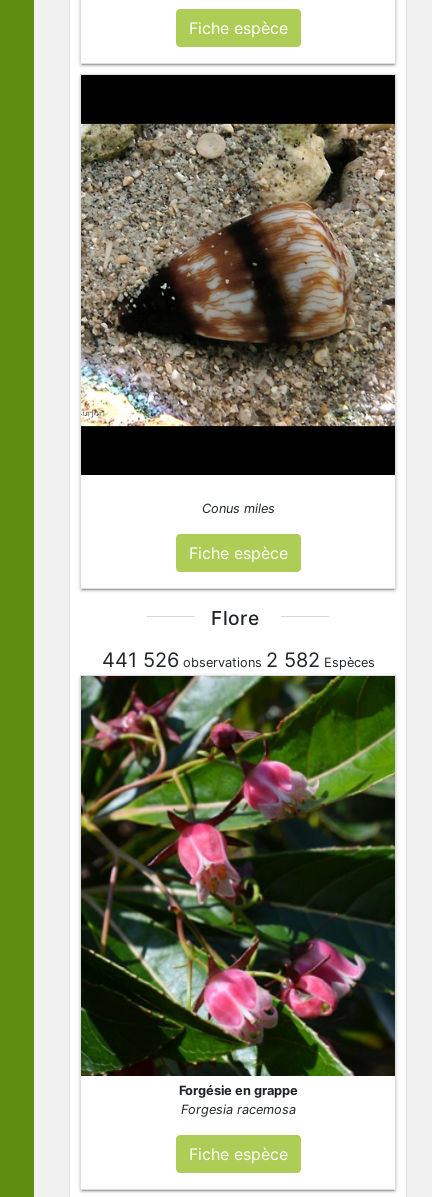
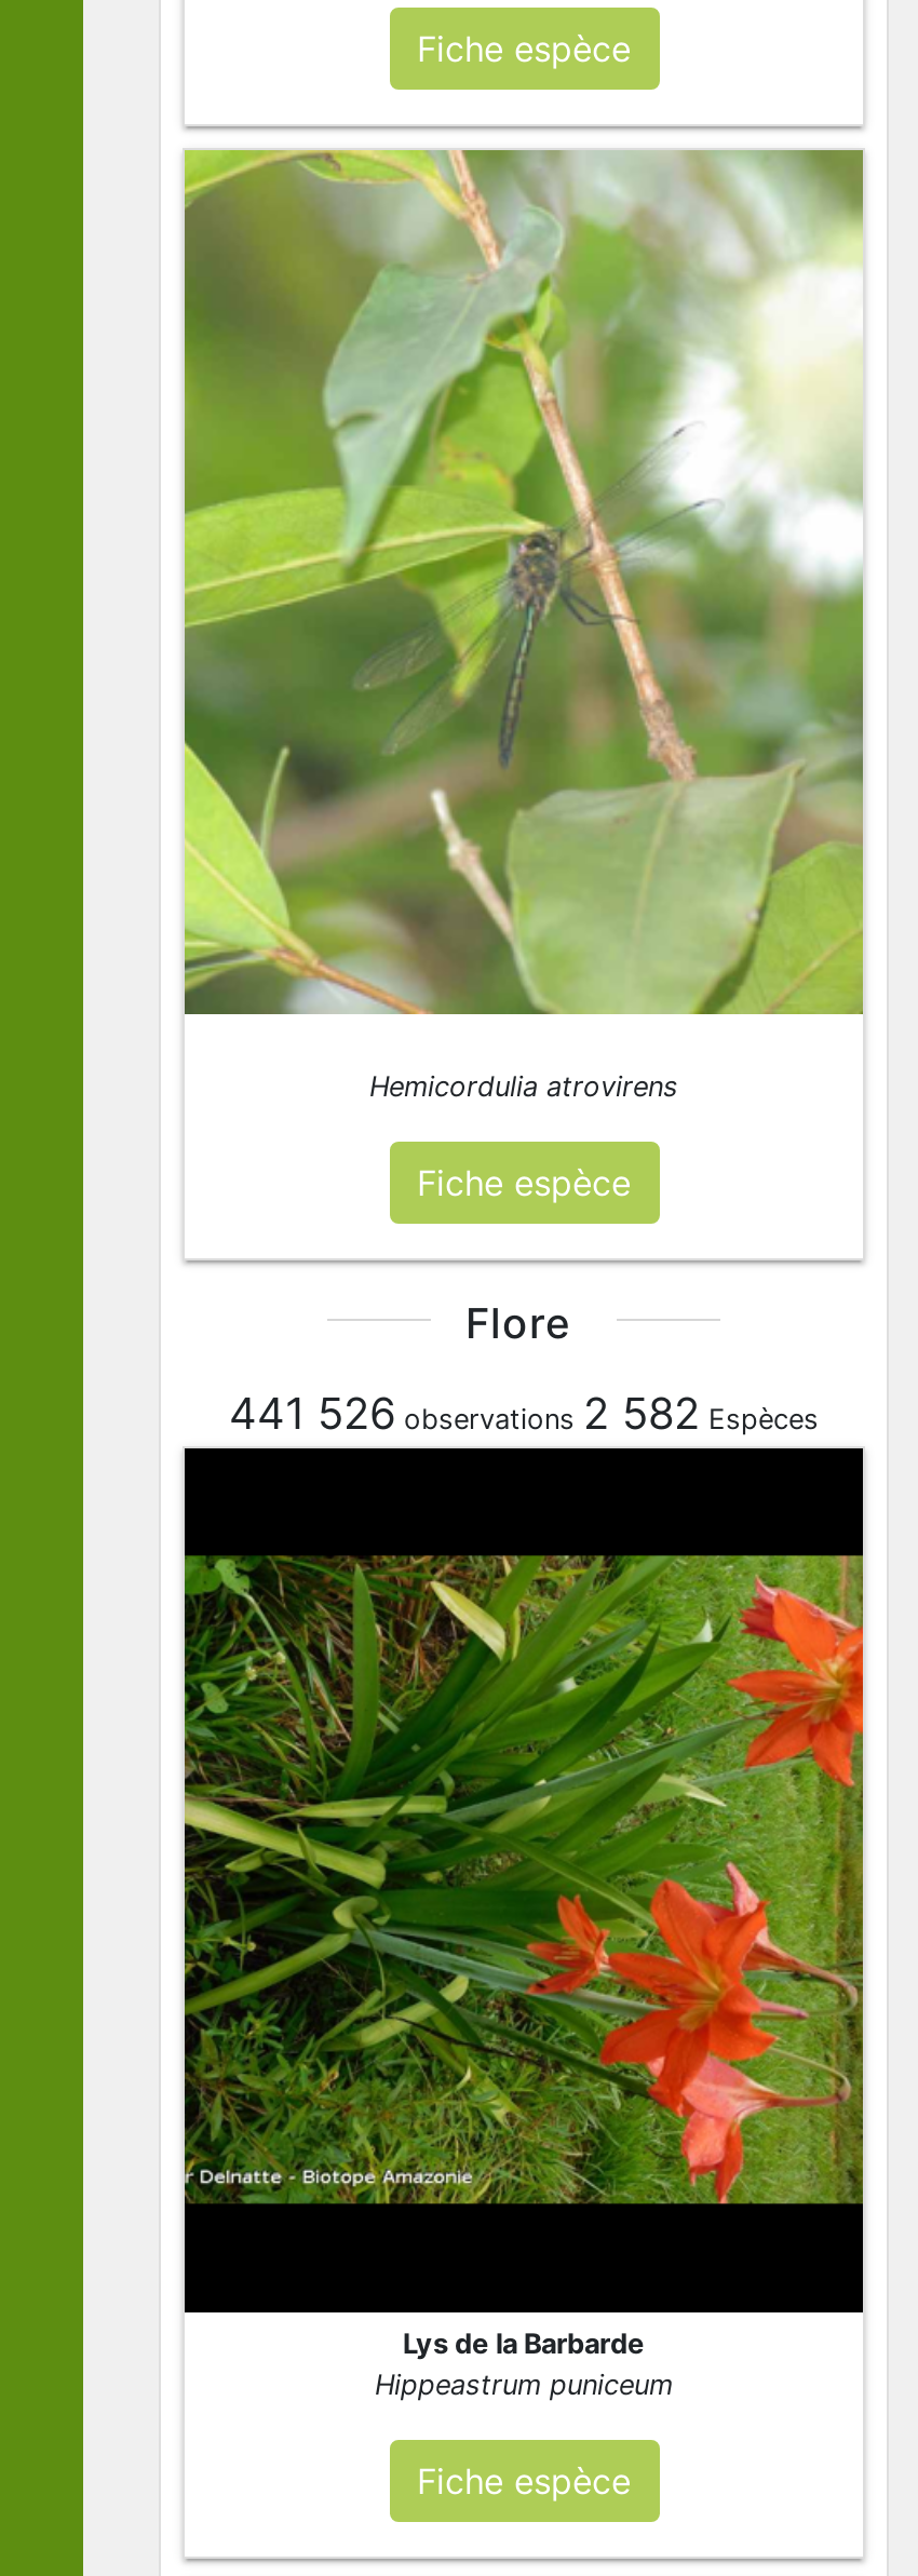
- [image]
- Conus miles
+ [image]
+ Hemicordulia atrovirens

- [image]
- Forgésie en grappe
- Forgesia racemosa
+ [image]
+ Lys de la Barbarde
+ Hippeastrum puniceum
